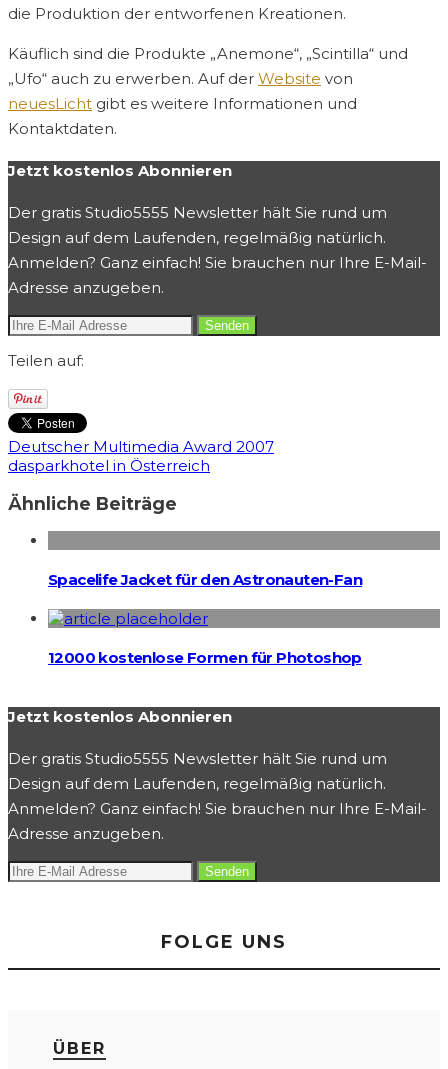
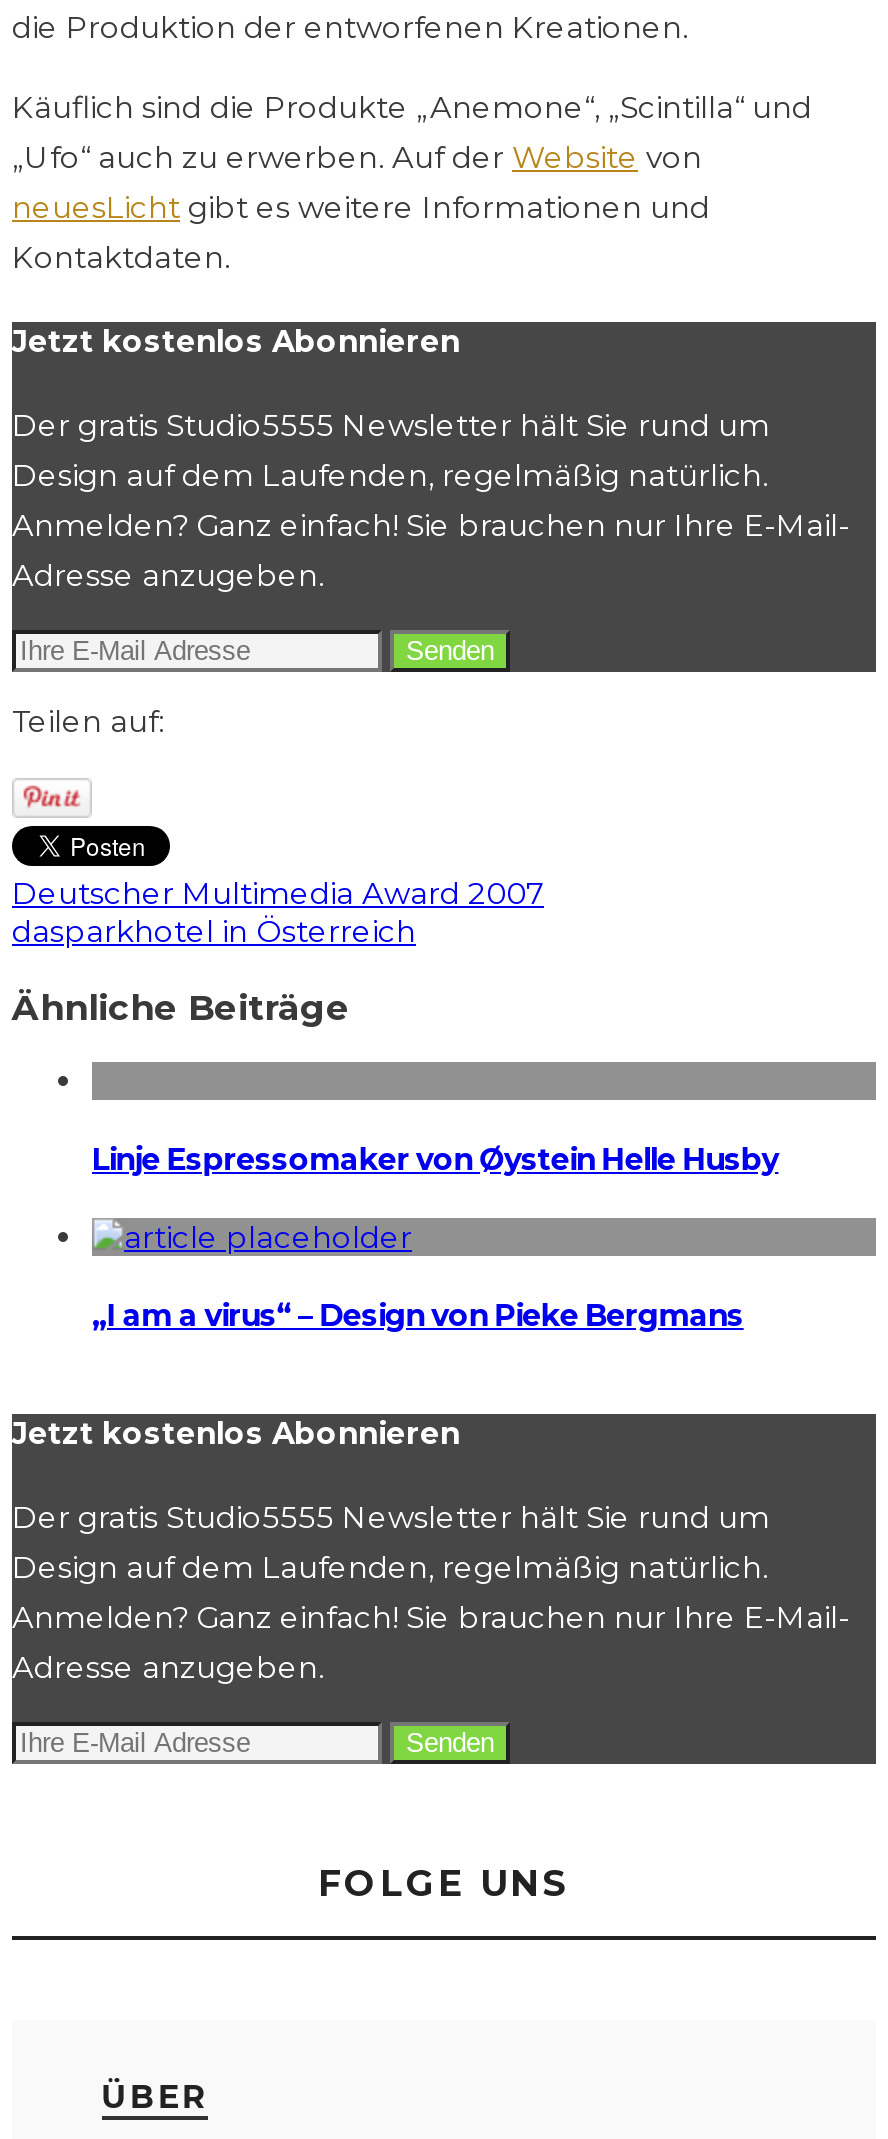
- Spacelife Jacket für den Astronauten-Fan
+ Linje Espressomaker von Øystein Helle Husby

- 12000 kostenlose Formen für Photoshop
+ „I am a virus“ – Design von Pieke Bergmans
